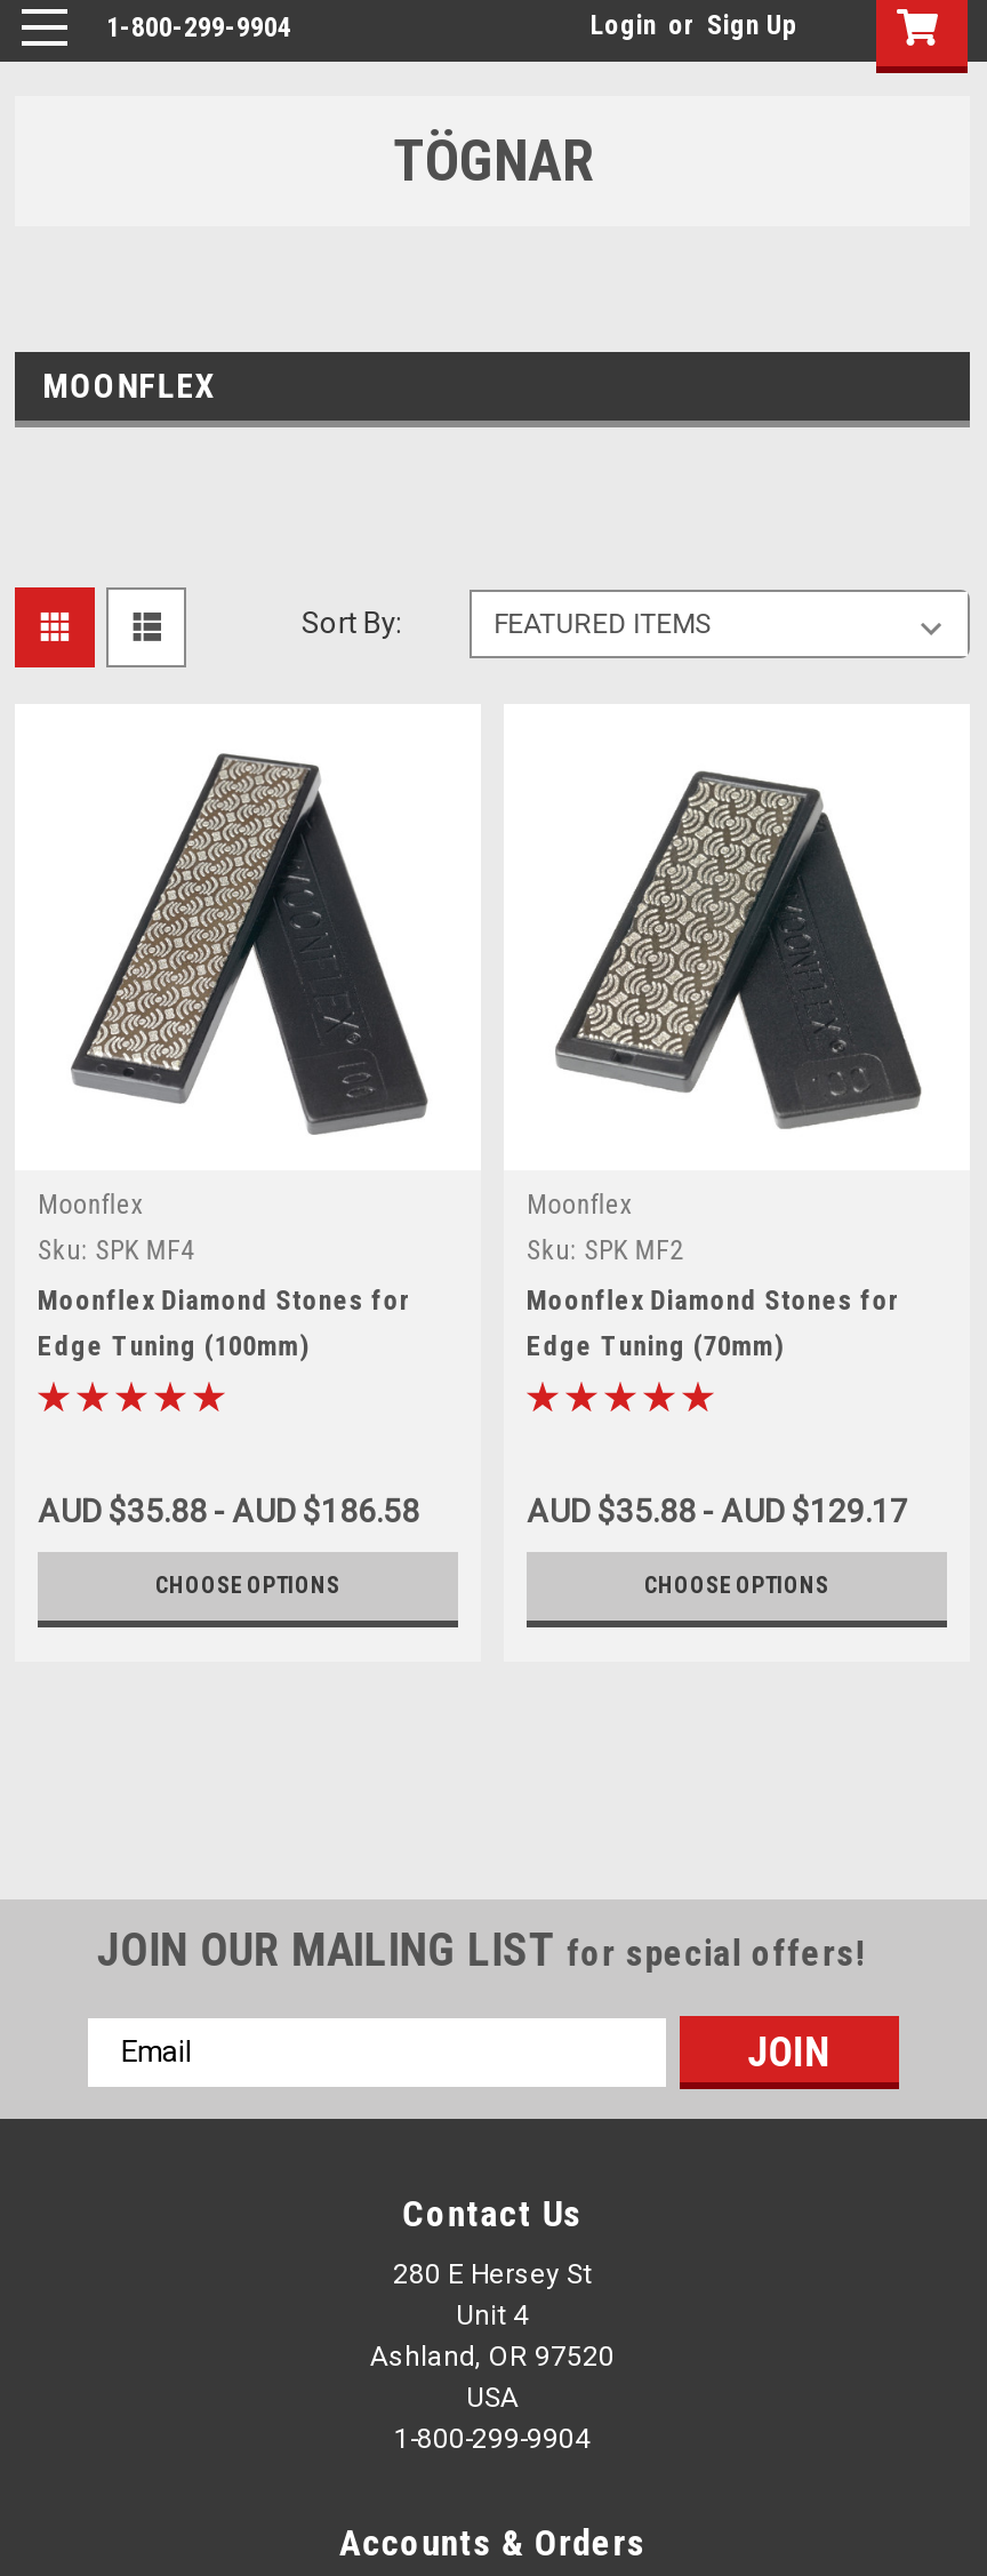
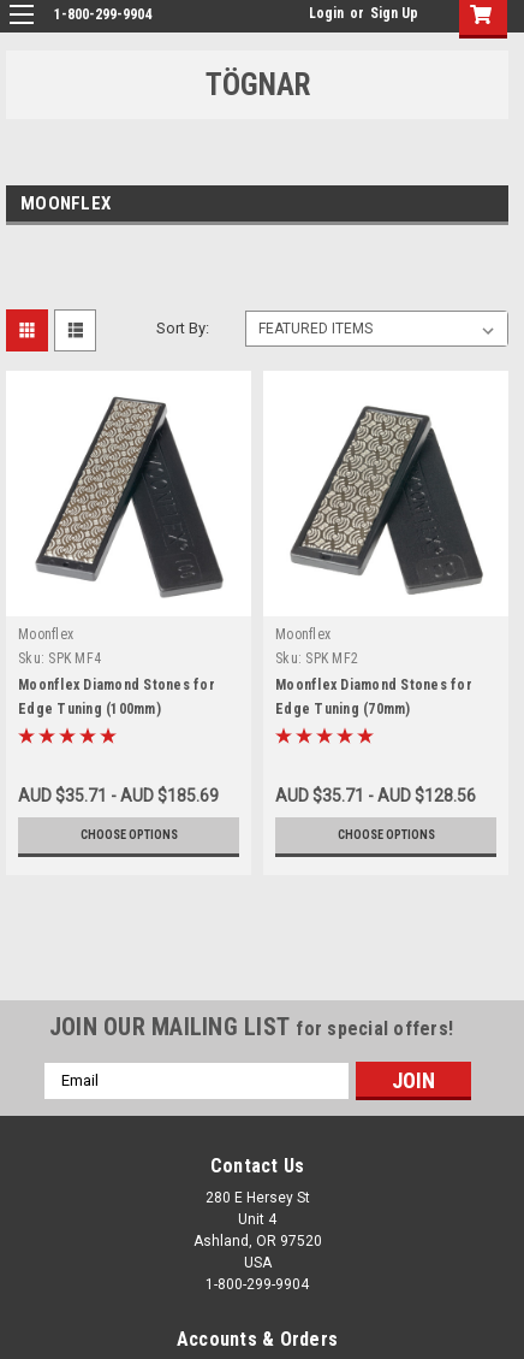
- AUD $35.88 - AUD $186.58
+ AUD $35.71 - AUD $185.69

- AUD $35.88 - AUD $129.17
+ AUD $35.71 - AUD $128.56
